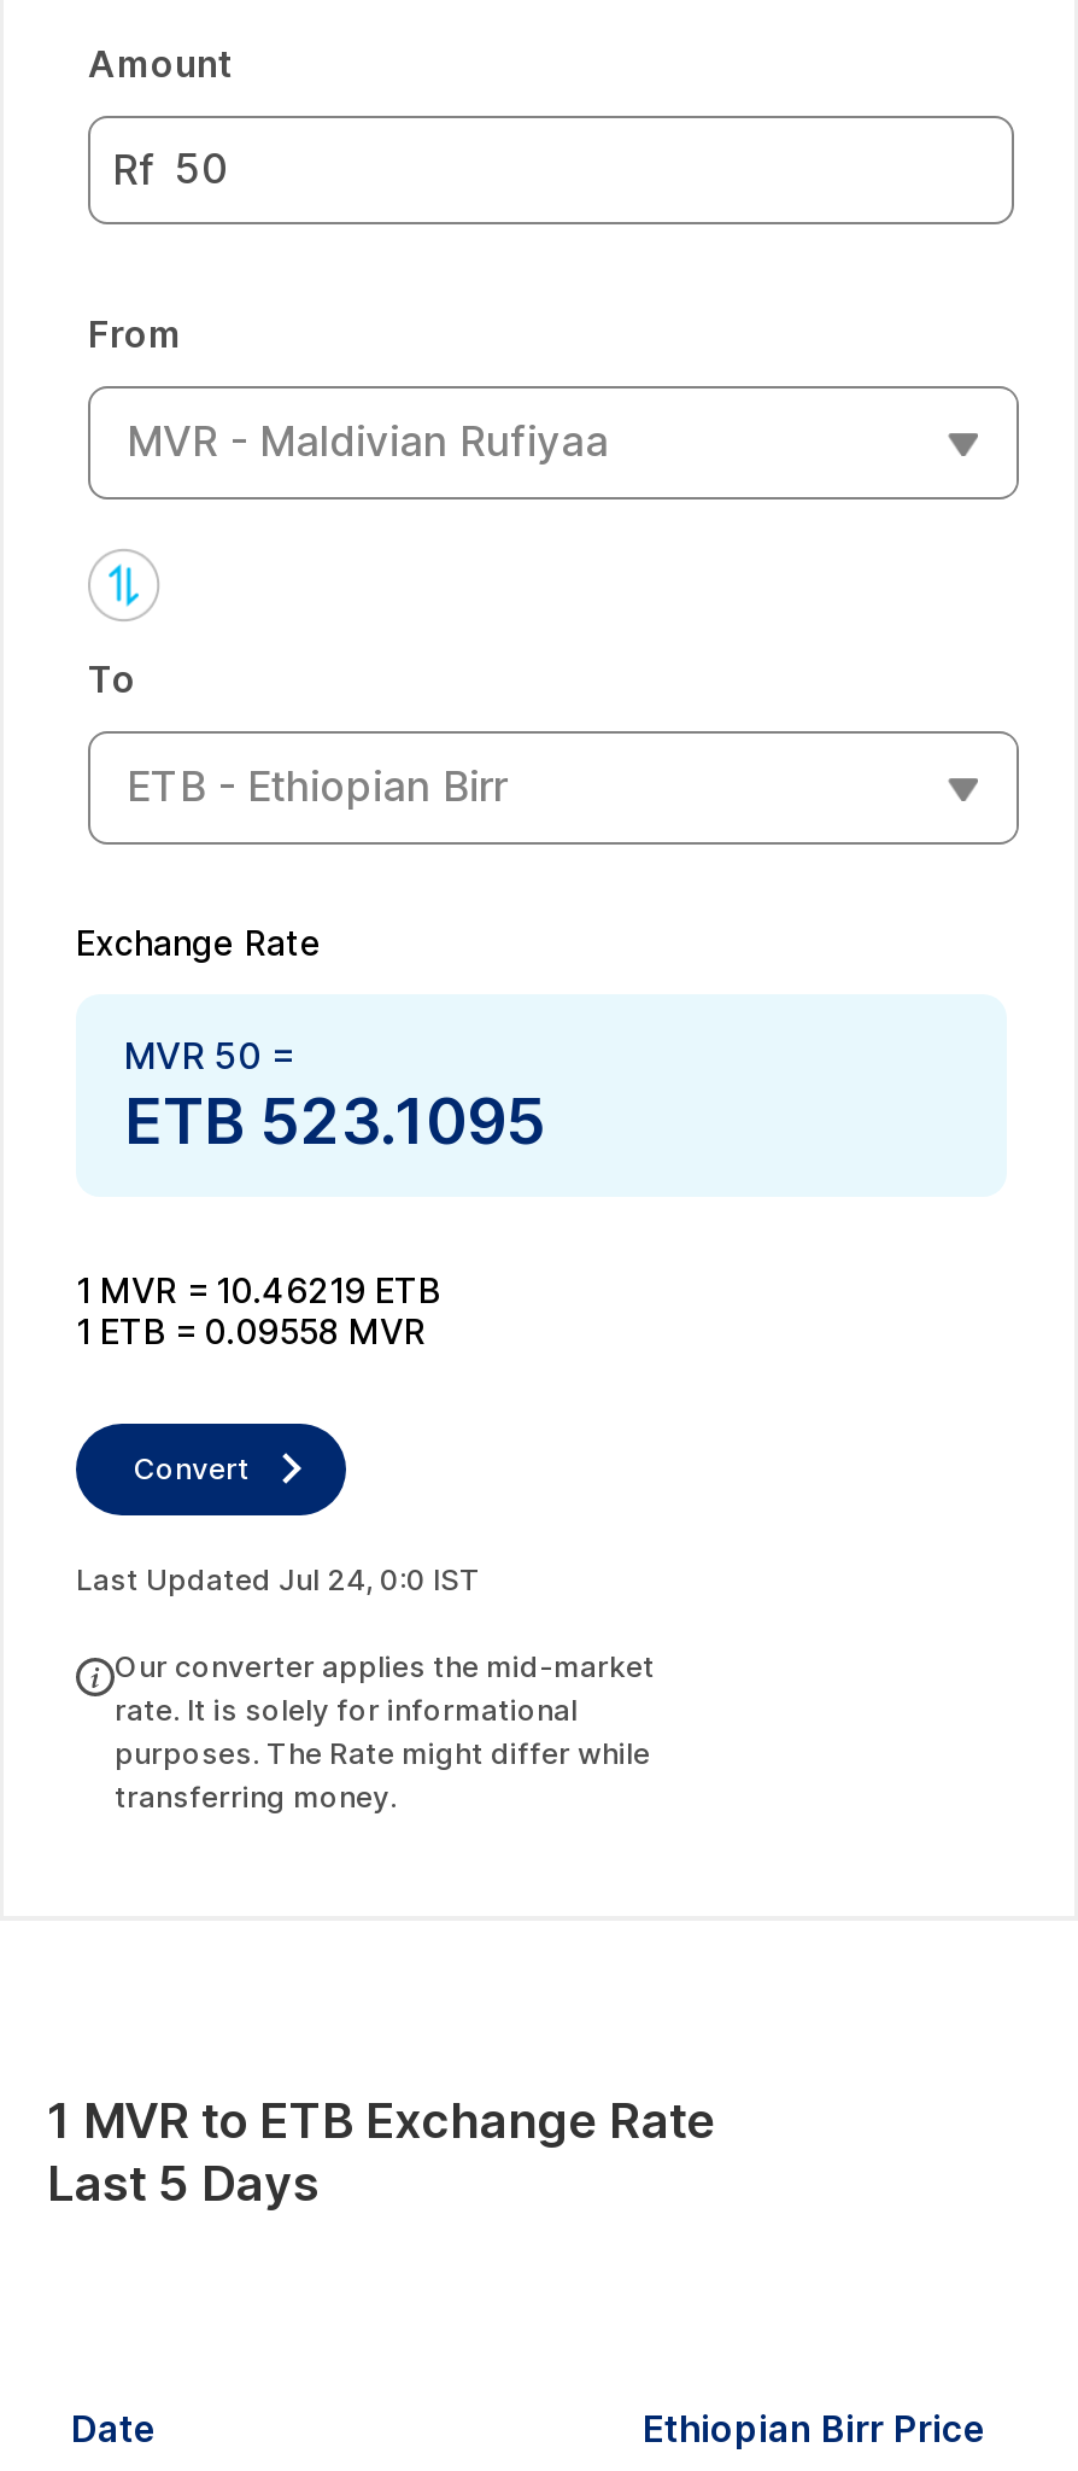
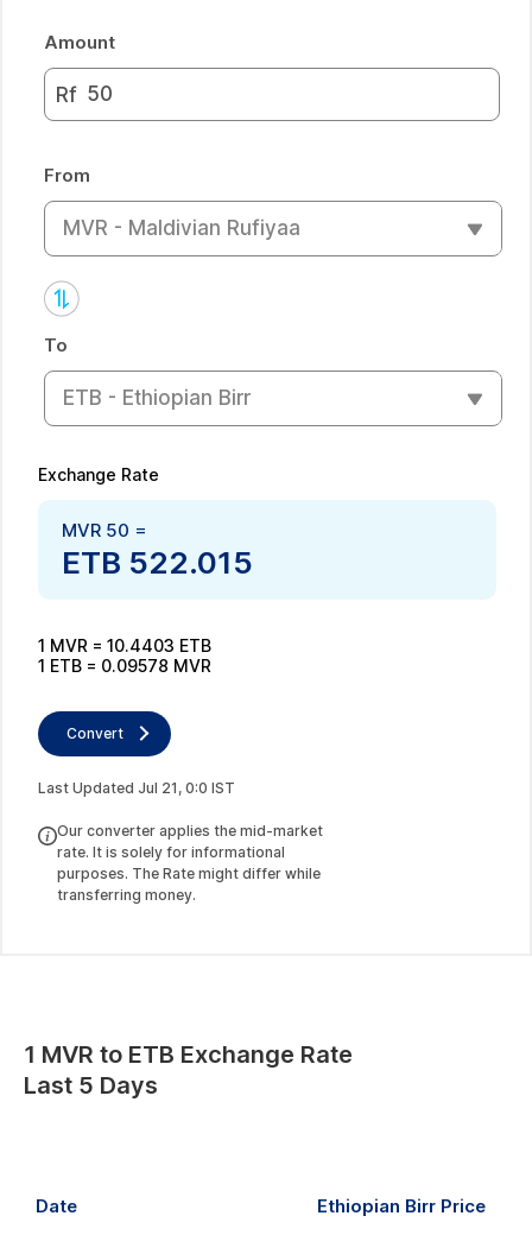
- ETB 523.1095
+ ETB 522.015

- 1 MVR = 10.46219 ETB
+ 1 MVR = 10.4403 ETB

- 1 ETB = 0.09558 MVR
+ 1 ETB = 0.09578 MVR

- Last Updated Jul 24, 0:0 IST
+ Last Updated Jul 21, 0:0 IST
